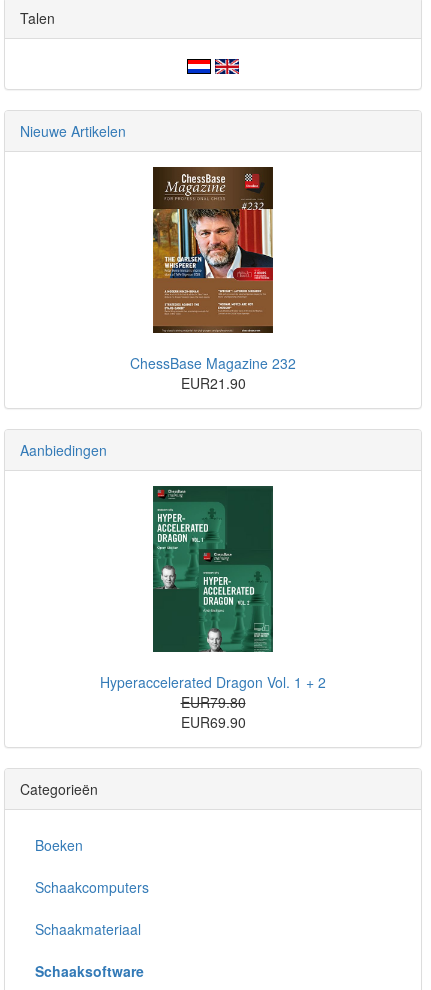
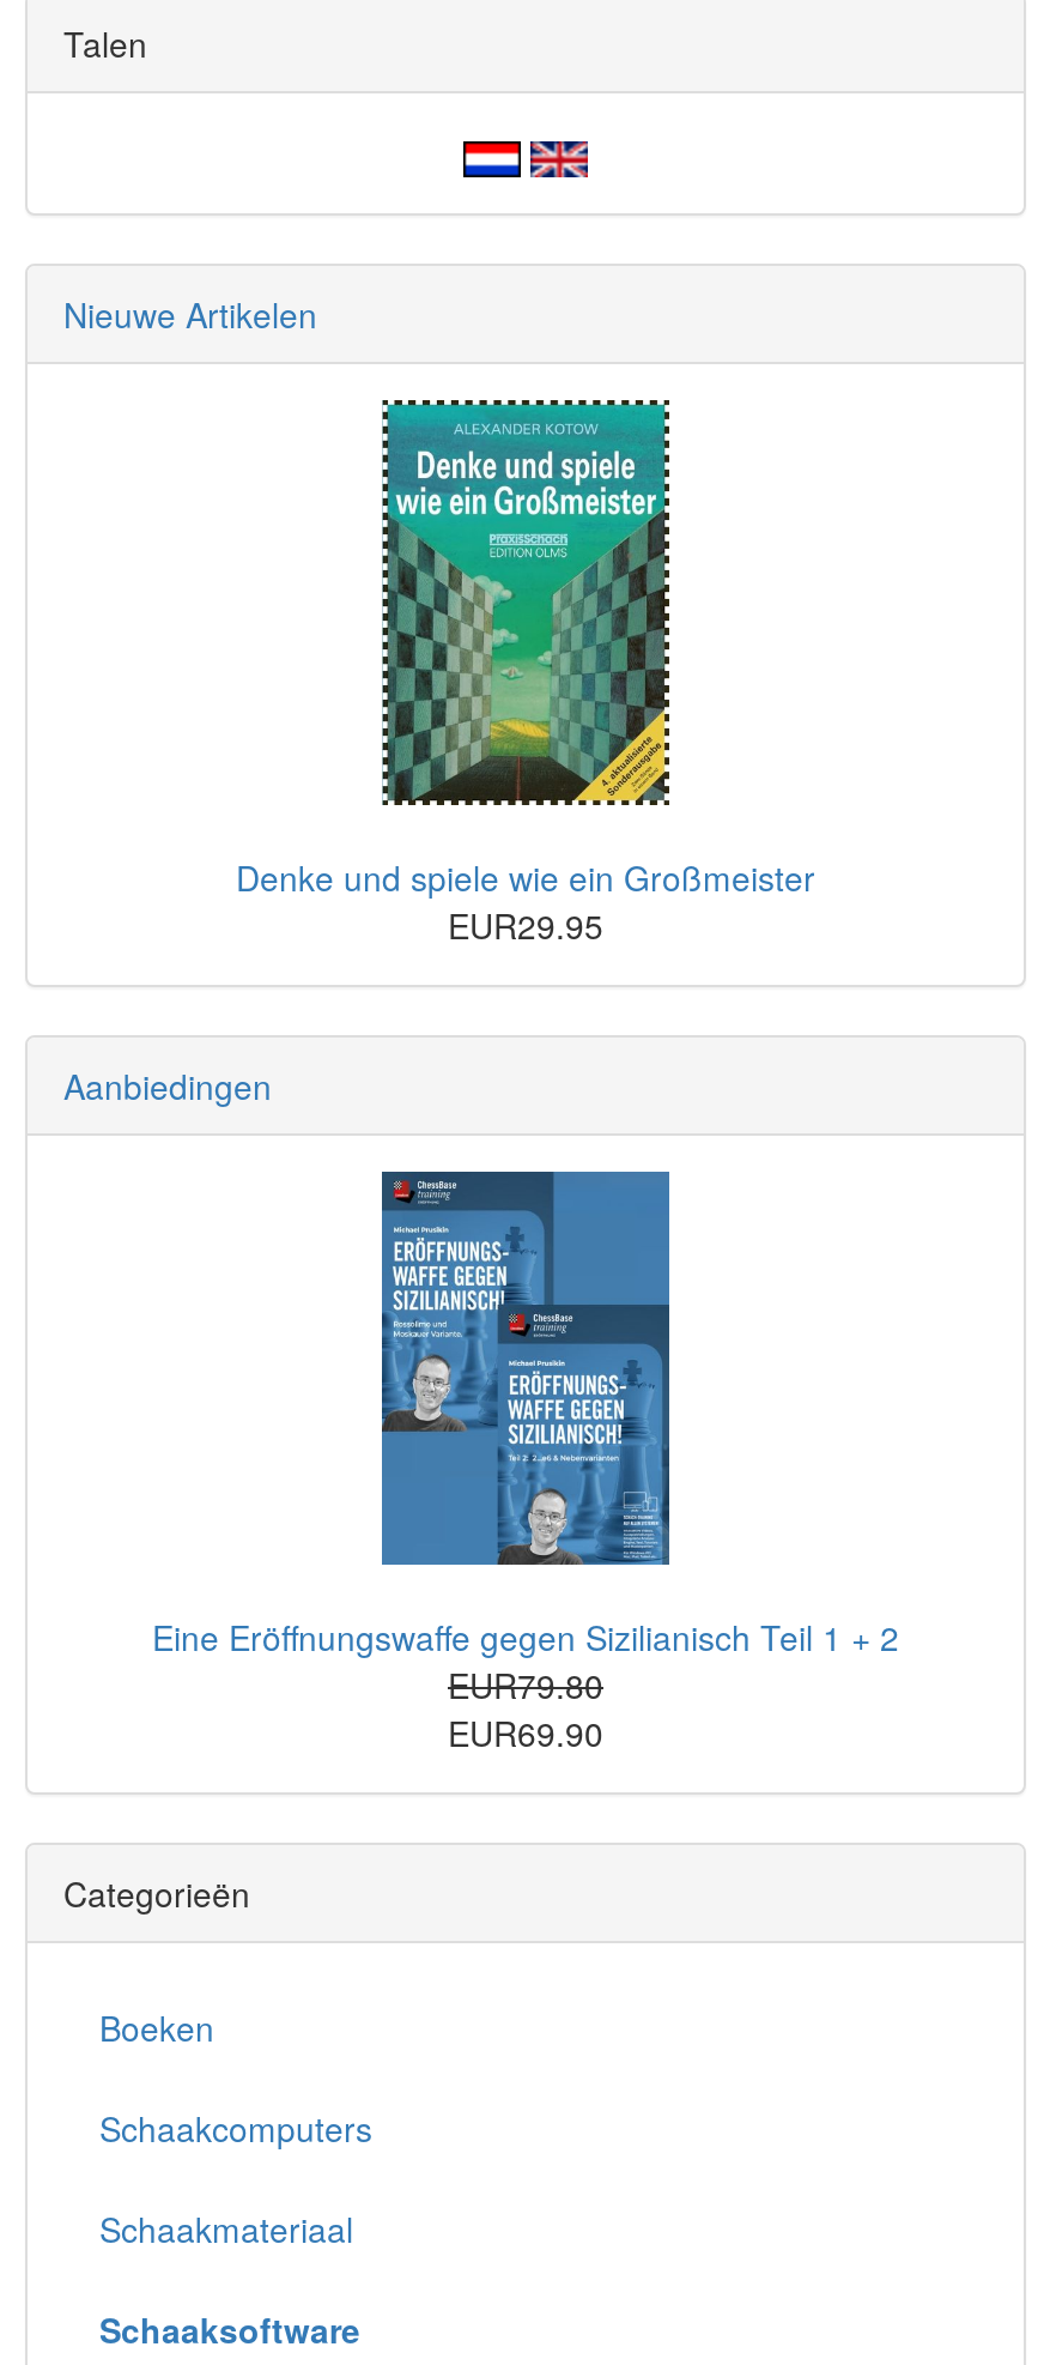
- [image]
- ChessBase Magazine 232
- EUR21.90
+ [image]
+ Denke und spiele wie ein Großmeister
+ EUR29.95

- [image]
- Hyperaccelerated Dragon Vol. 1 + 2
+ [image]
+ Eine Eröffnungswaffe gegen Sizilianisch Teil 1 + 2
